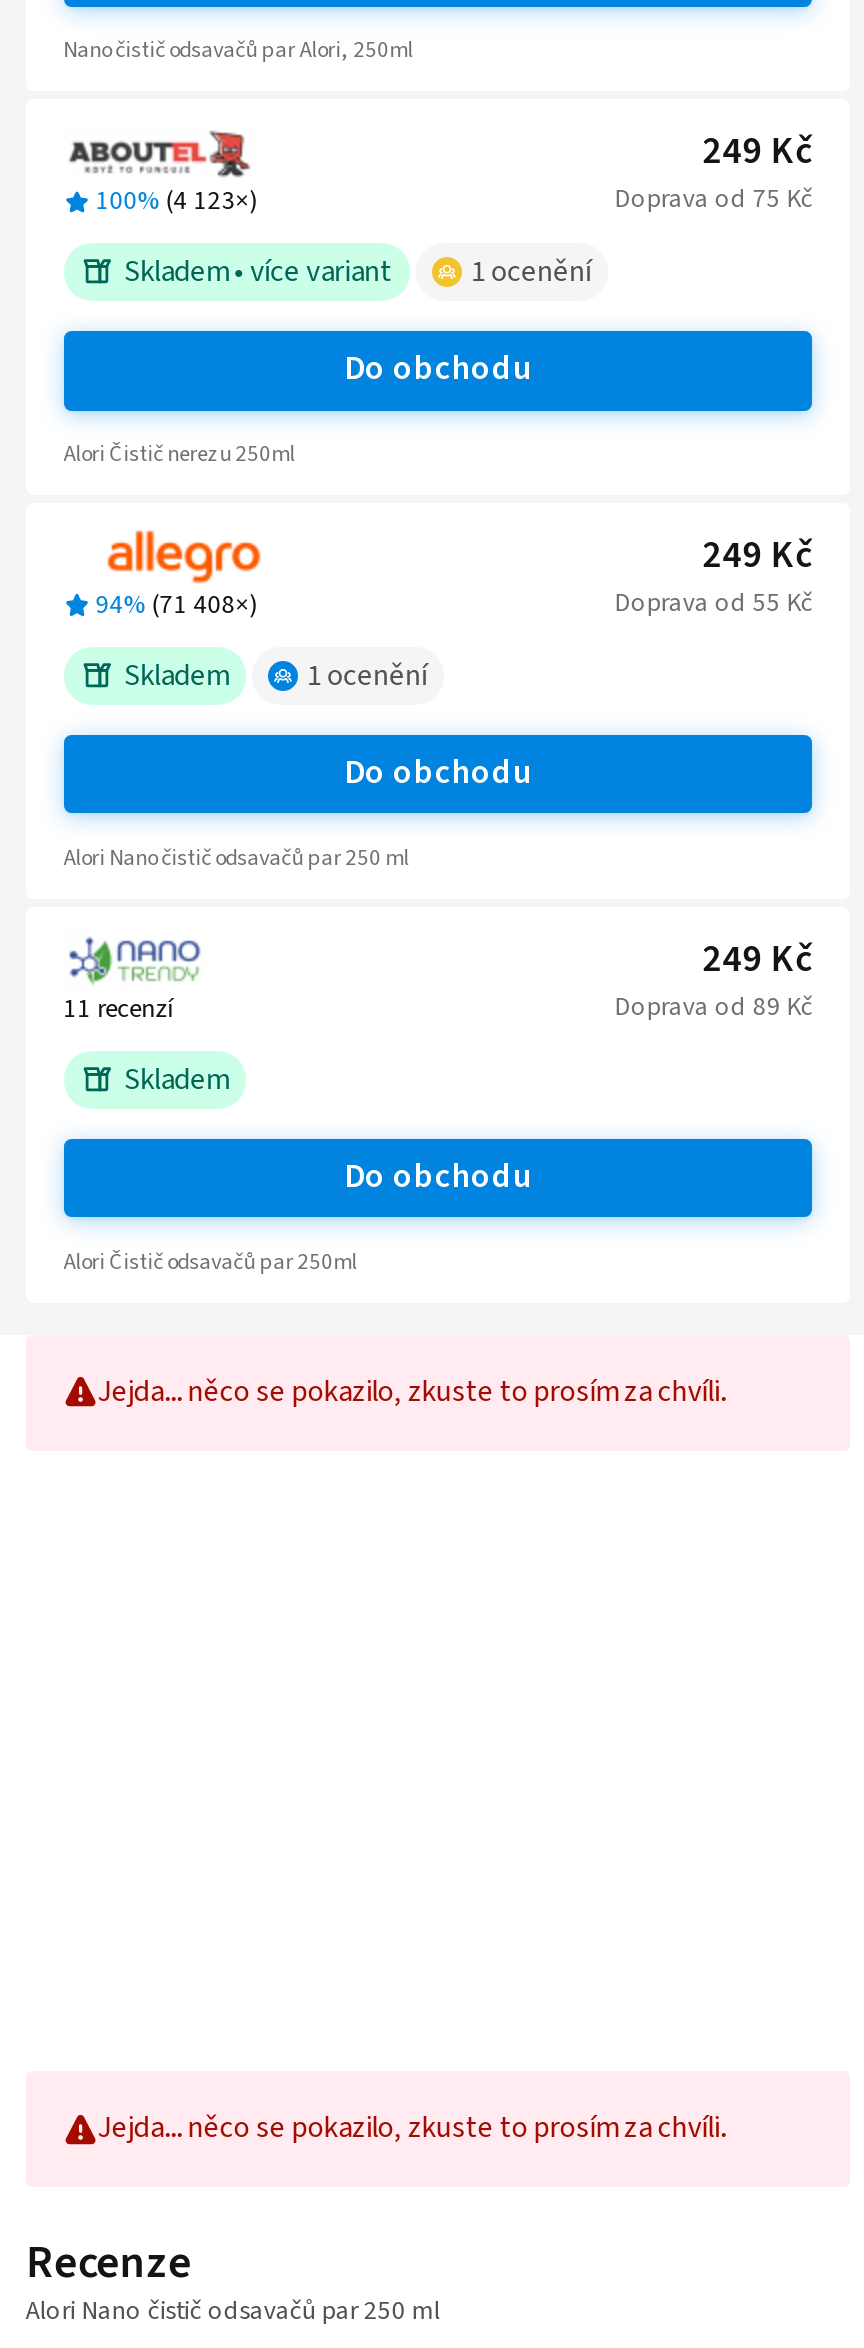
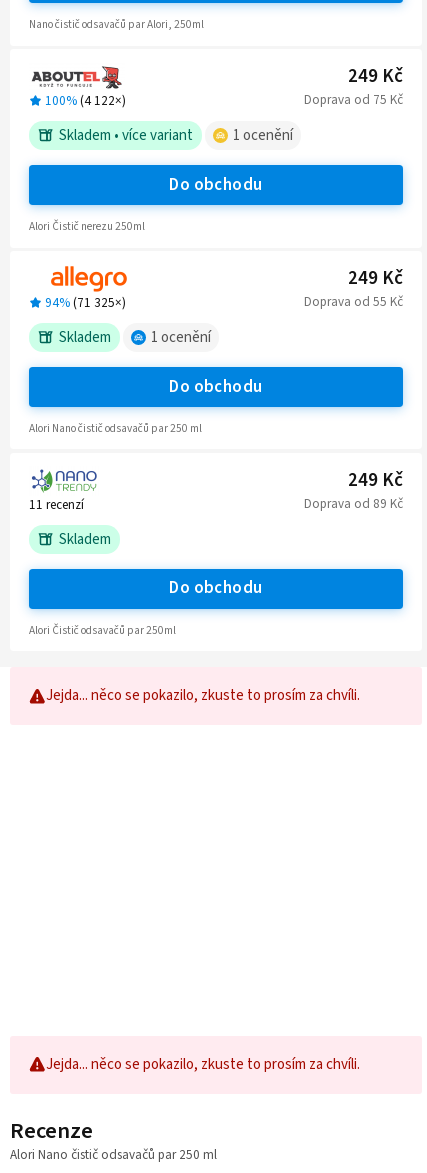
- 100% (4 123×)
+ 100% (4 122×)

- 94% (71 408×)
+ 94% (71 325×)
